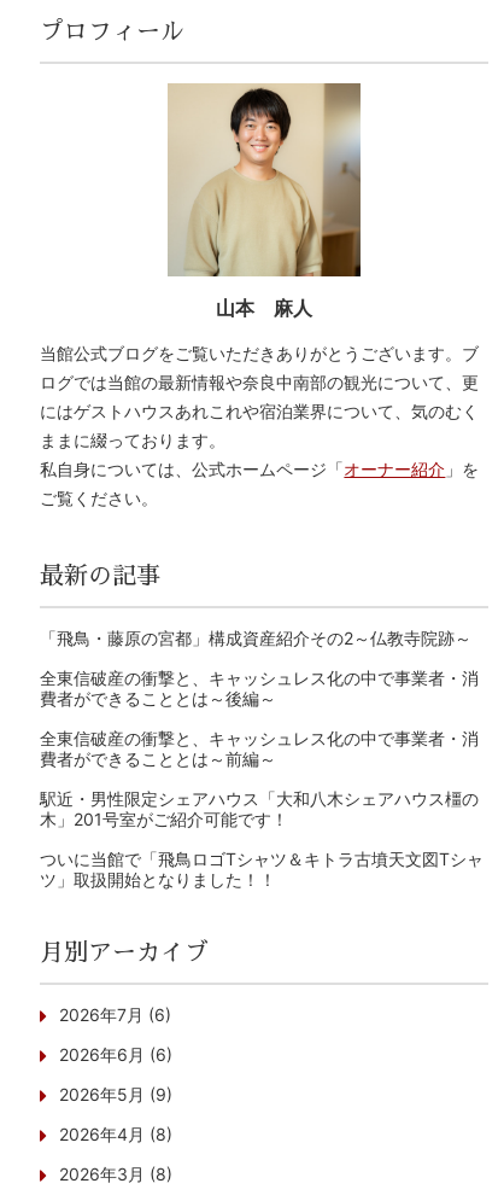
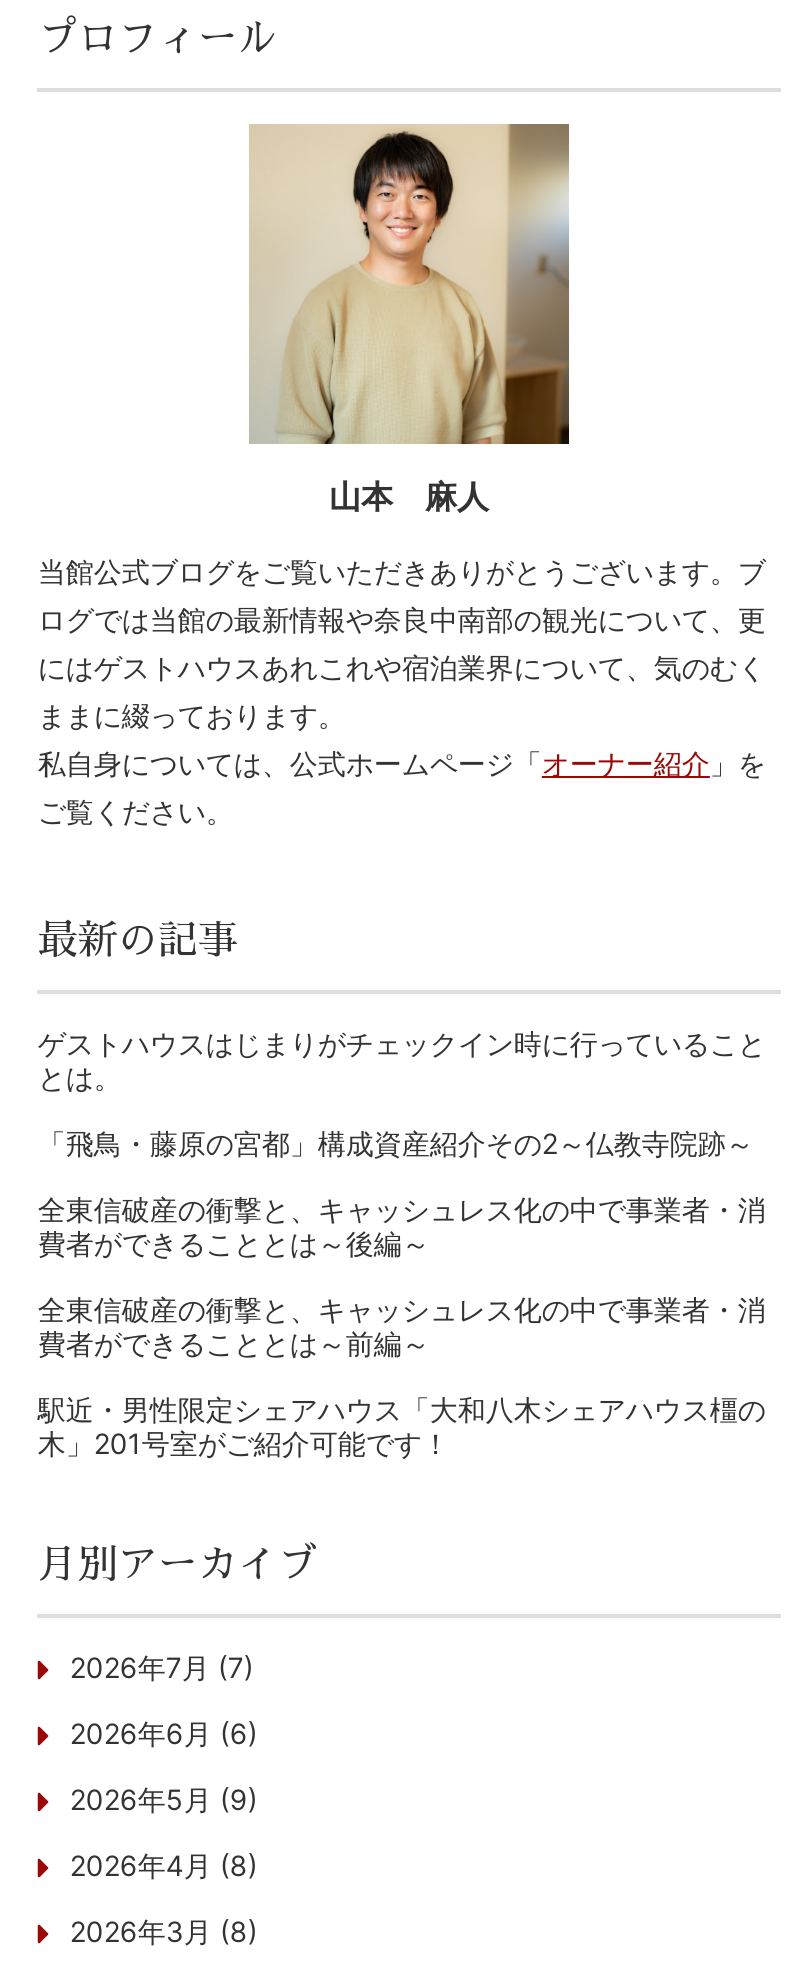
+ ゲストハウスはじまりがチェックイン時に行っていること
+ とは。

moved down: 「飛鳥・藤原の宮都」構成資産紹介その2～仏教寺院跡～ | 全東信破産の衝撃と、キャッシュレス化の中で事業者・消 | 費者ができることとは～後編～ | 全東信破産の衝撃と、キャッシュレス化の中で事業者・消 | 費者ができることとは～前編～ | 駅近・男性限定シェアハウス「大和八木シェアハウス橿の | 木」201号室がご紹介可能です！

- ついに当館で「飛鳥ロゴTシャツ＆キトラ古墳天文図Tシャ
- ツ」取扱開始となりました！！

- 2026年7月 (6)
+ 2026年7月 (7)
